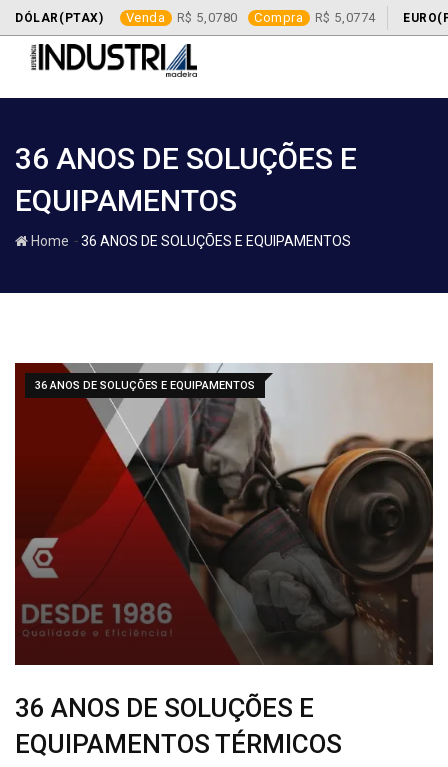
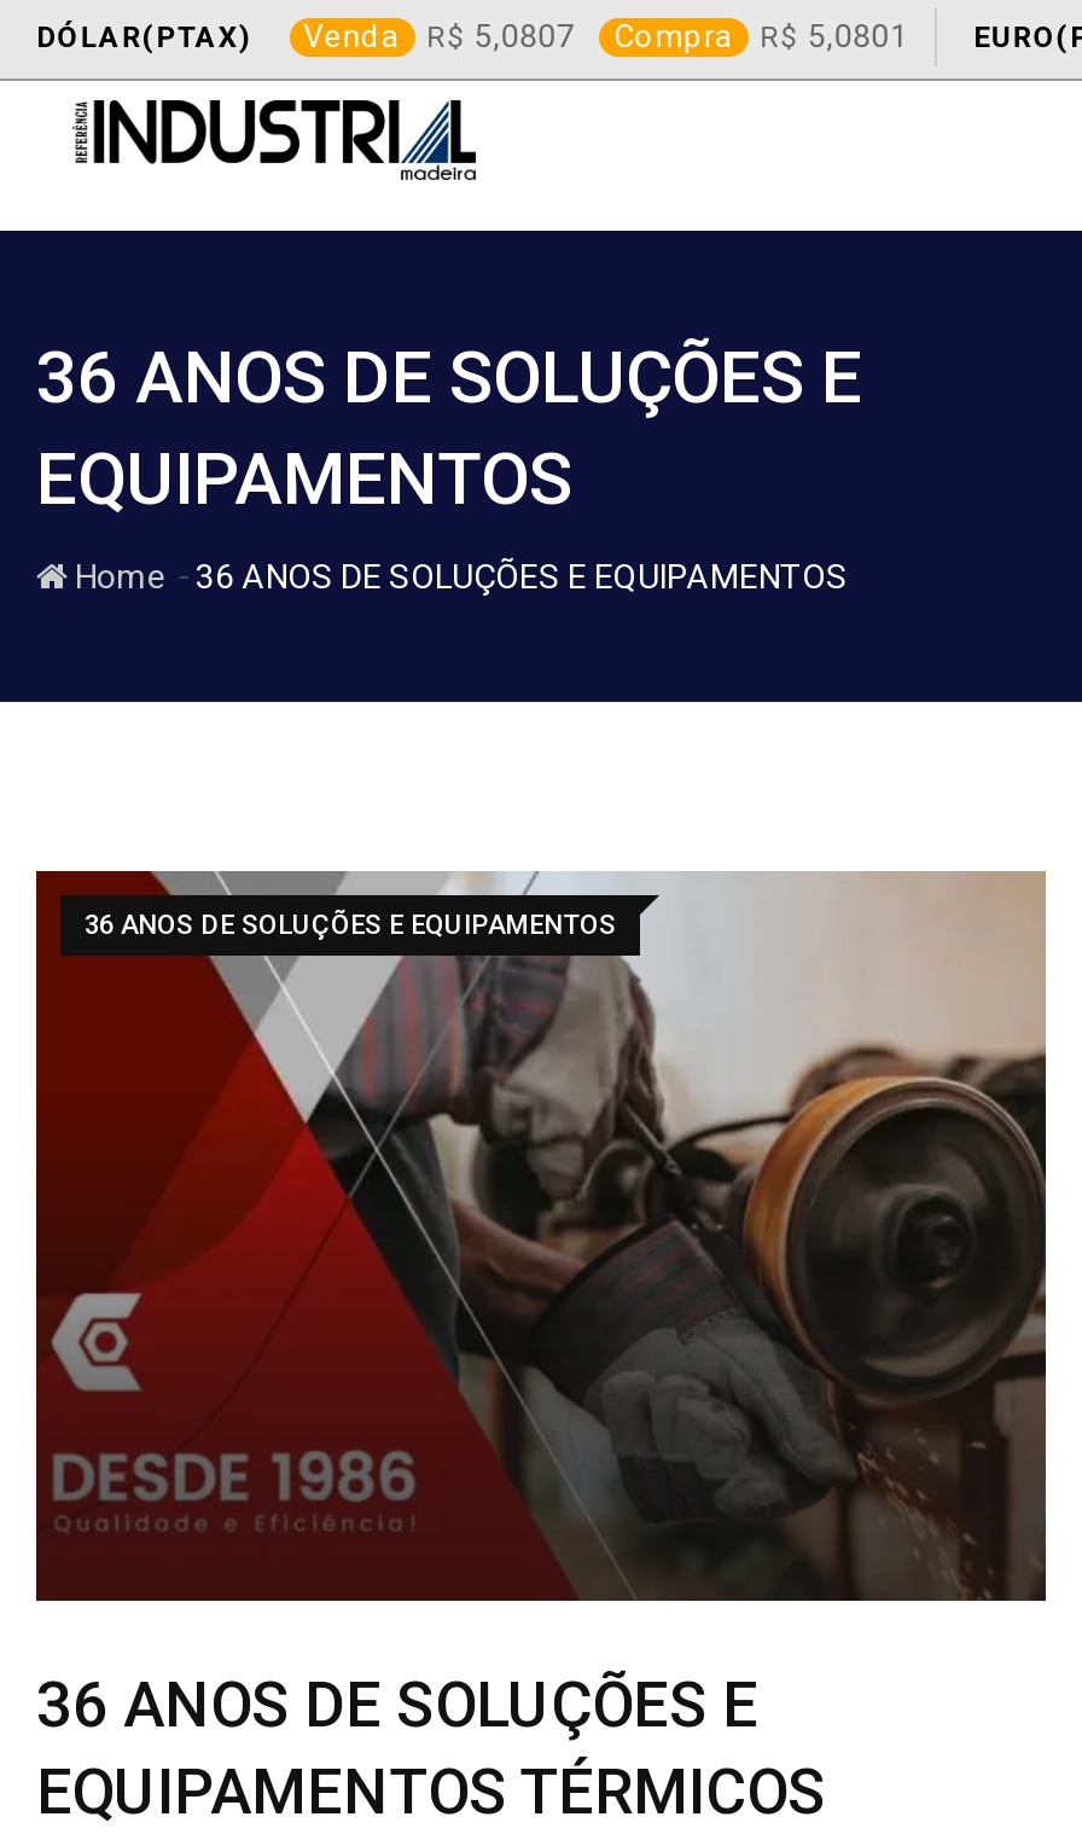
- 5,0780 Compra
+ 5,0807 Compra

- 5,0774
+ 5,0801
